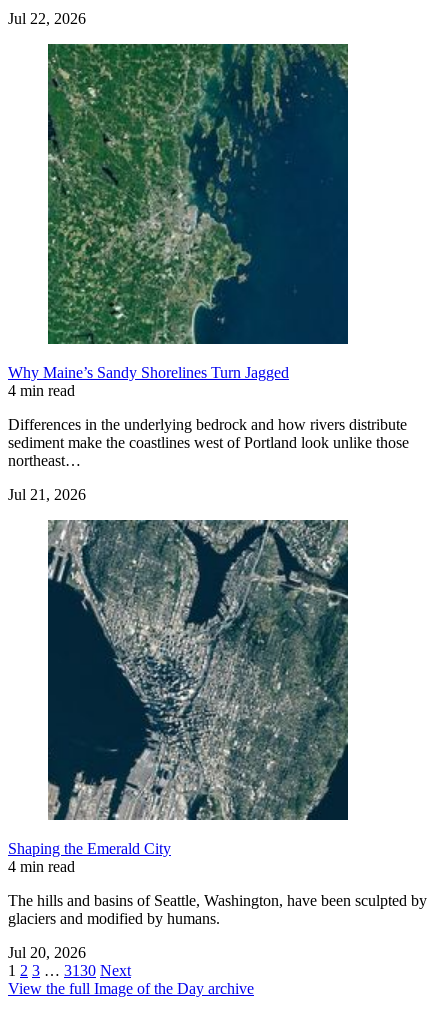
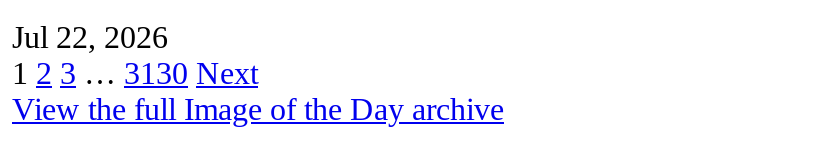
- [image]
- Why Maine’s Sandy Shorelines Turn Jagged
- 4 min read
- Differences in the underlying bedrock and how rivers distribute
- sediment make the coastlines west of Portland look unlike those
- northeast…
- Jul 21, 2026

- [image]
- Shaping the Emerald City
- 4 min read
- The hills and basins of Seattle, Washington, have been sculpted by
- glaciers and modified by humans.
- Jul 20, 2026
